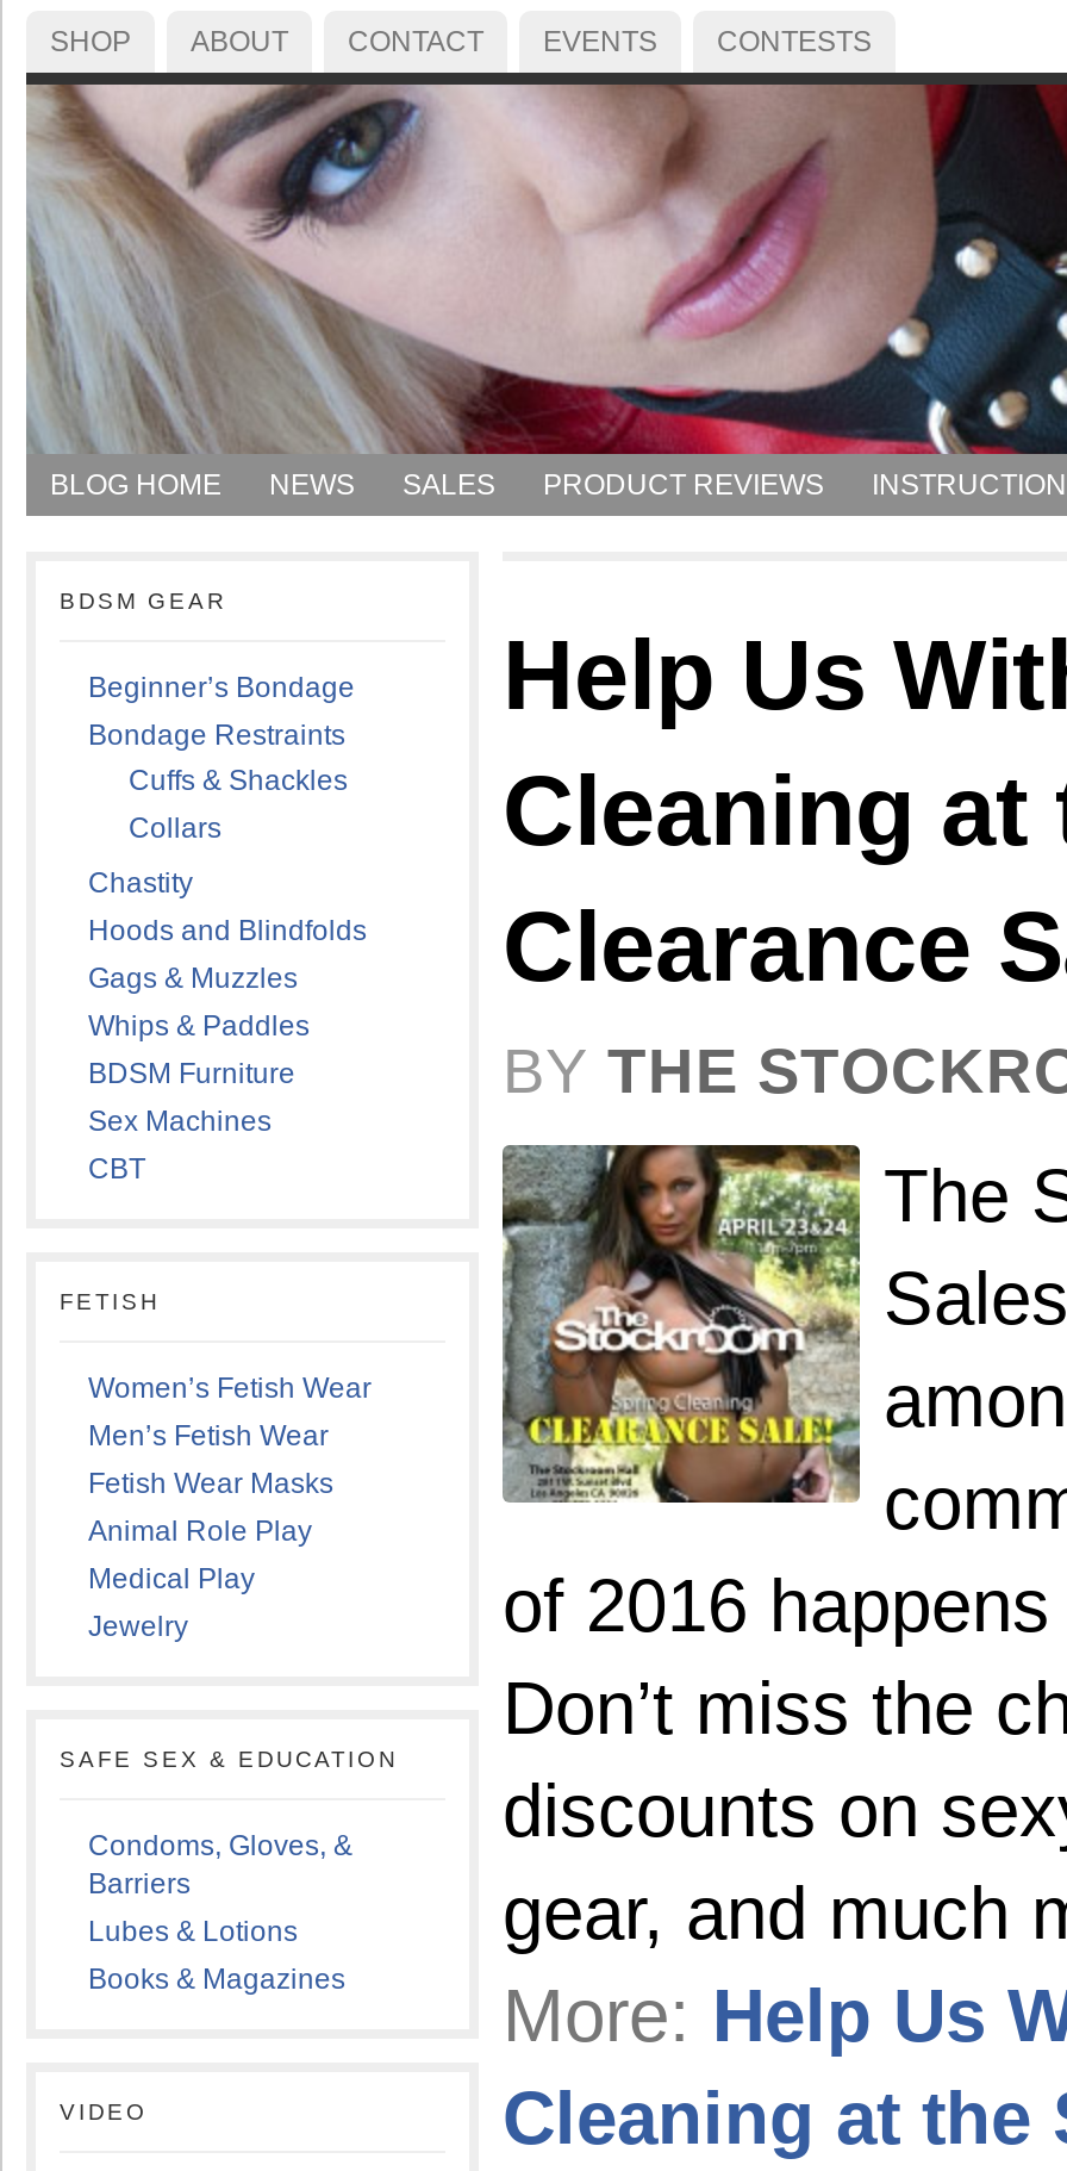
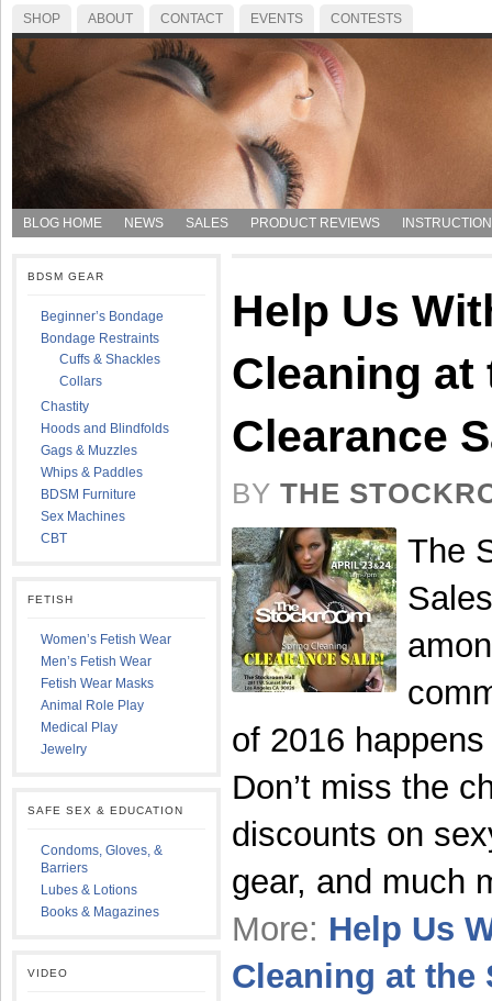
- [image]
+ [image]
